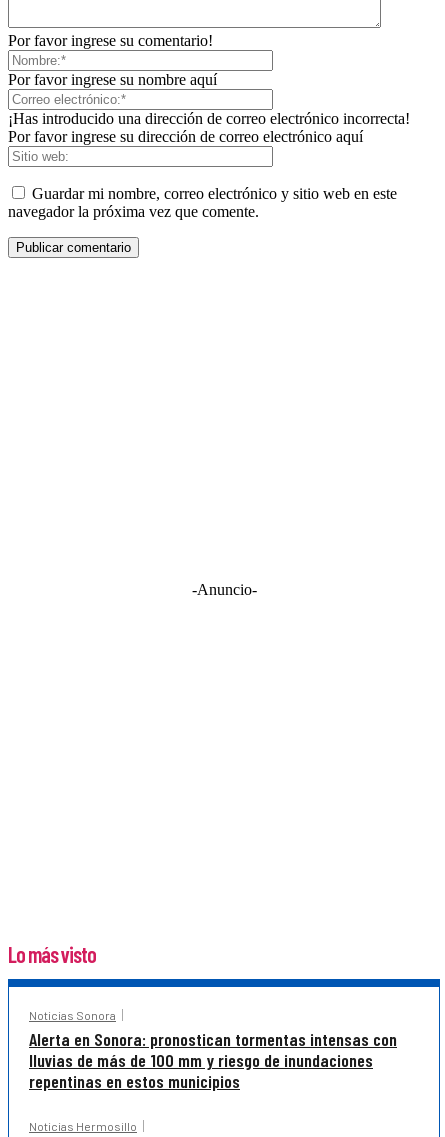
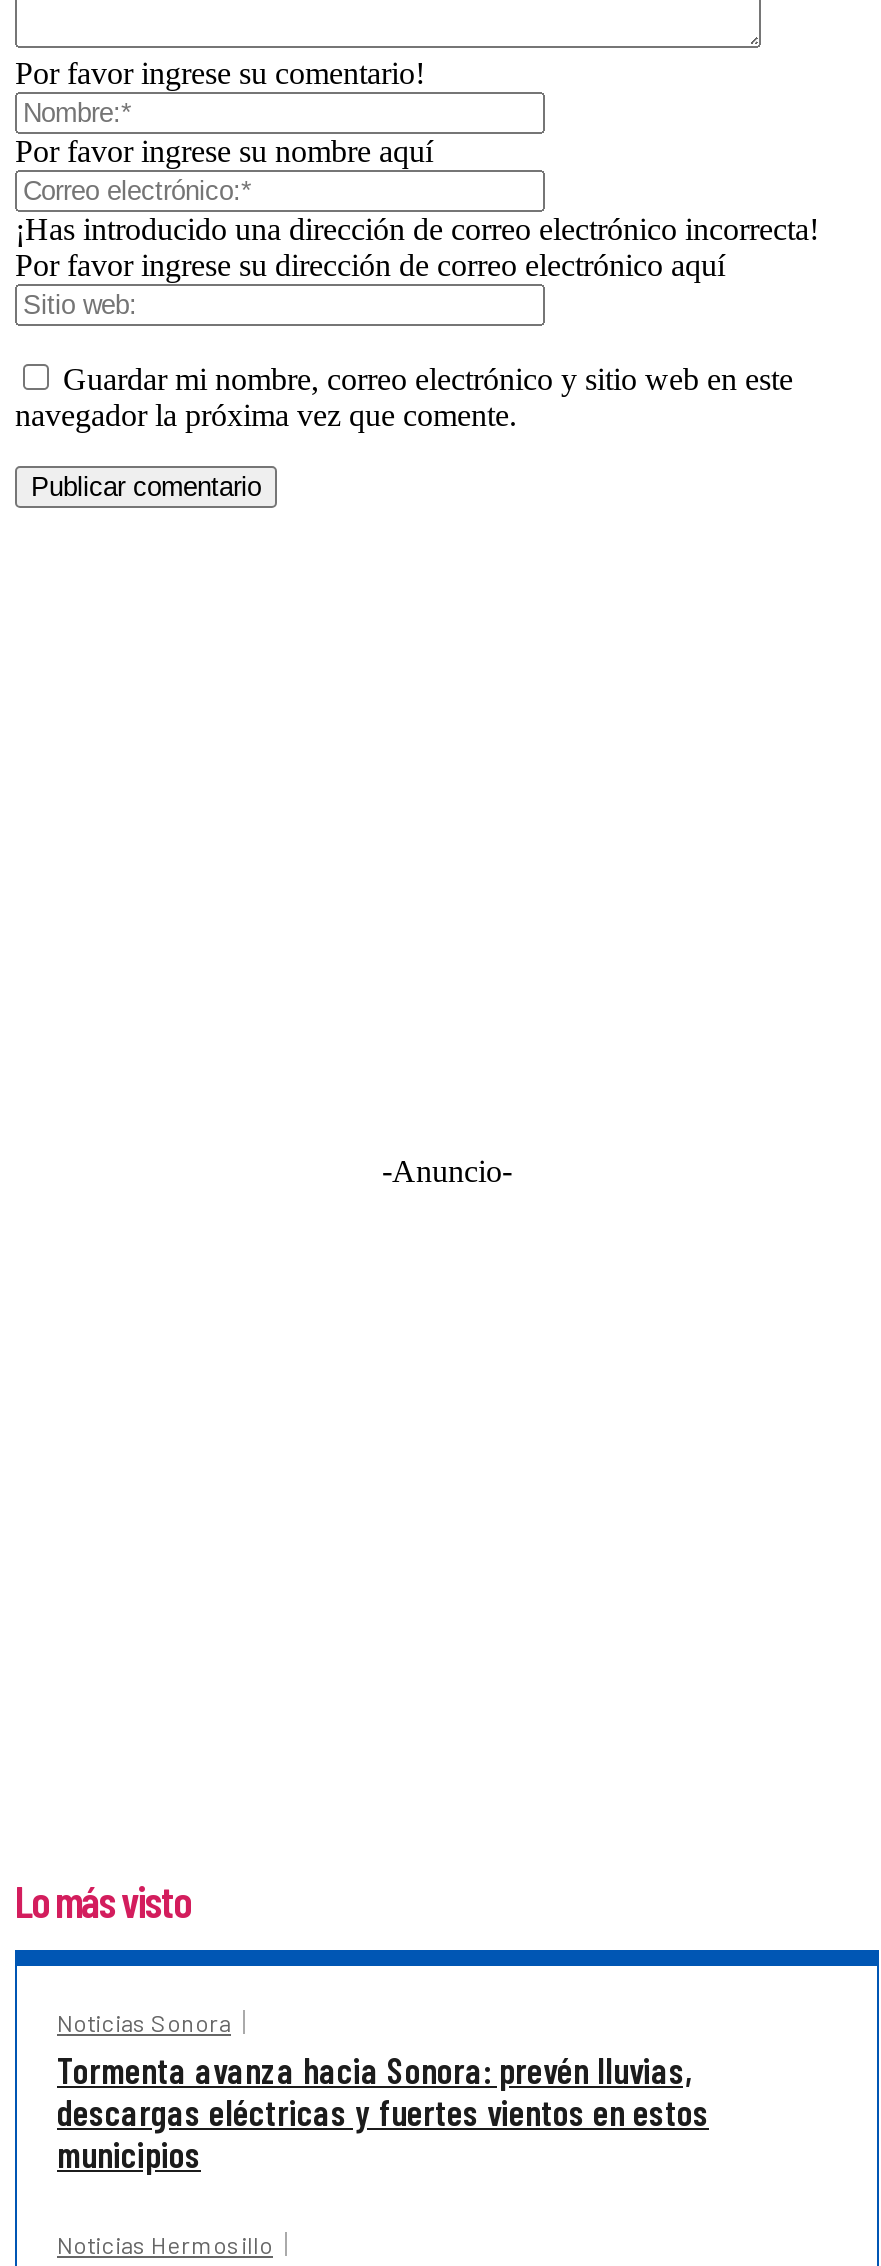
- Alerta en Sonora: pronostican tormentas intensas con
- lluvias de más de 100 mm y riesgo de inundaciones
- repentinas en estos municipios
+ Tormenta avanza hacia Sonora: prevén lluvias,
+ descargas eléctricas y fuertes vientos en estos
+ municipios
